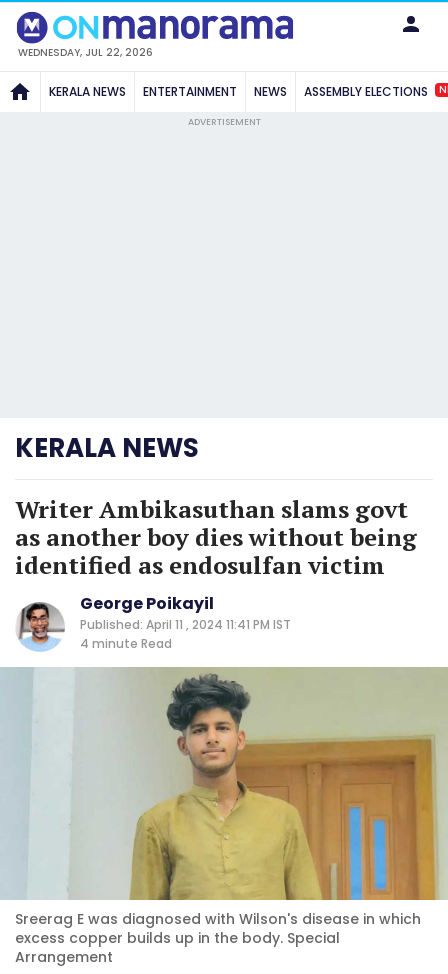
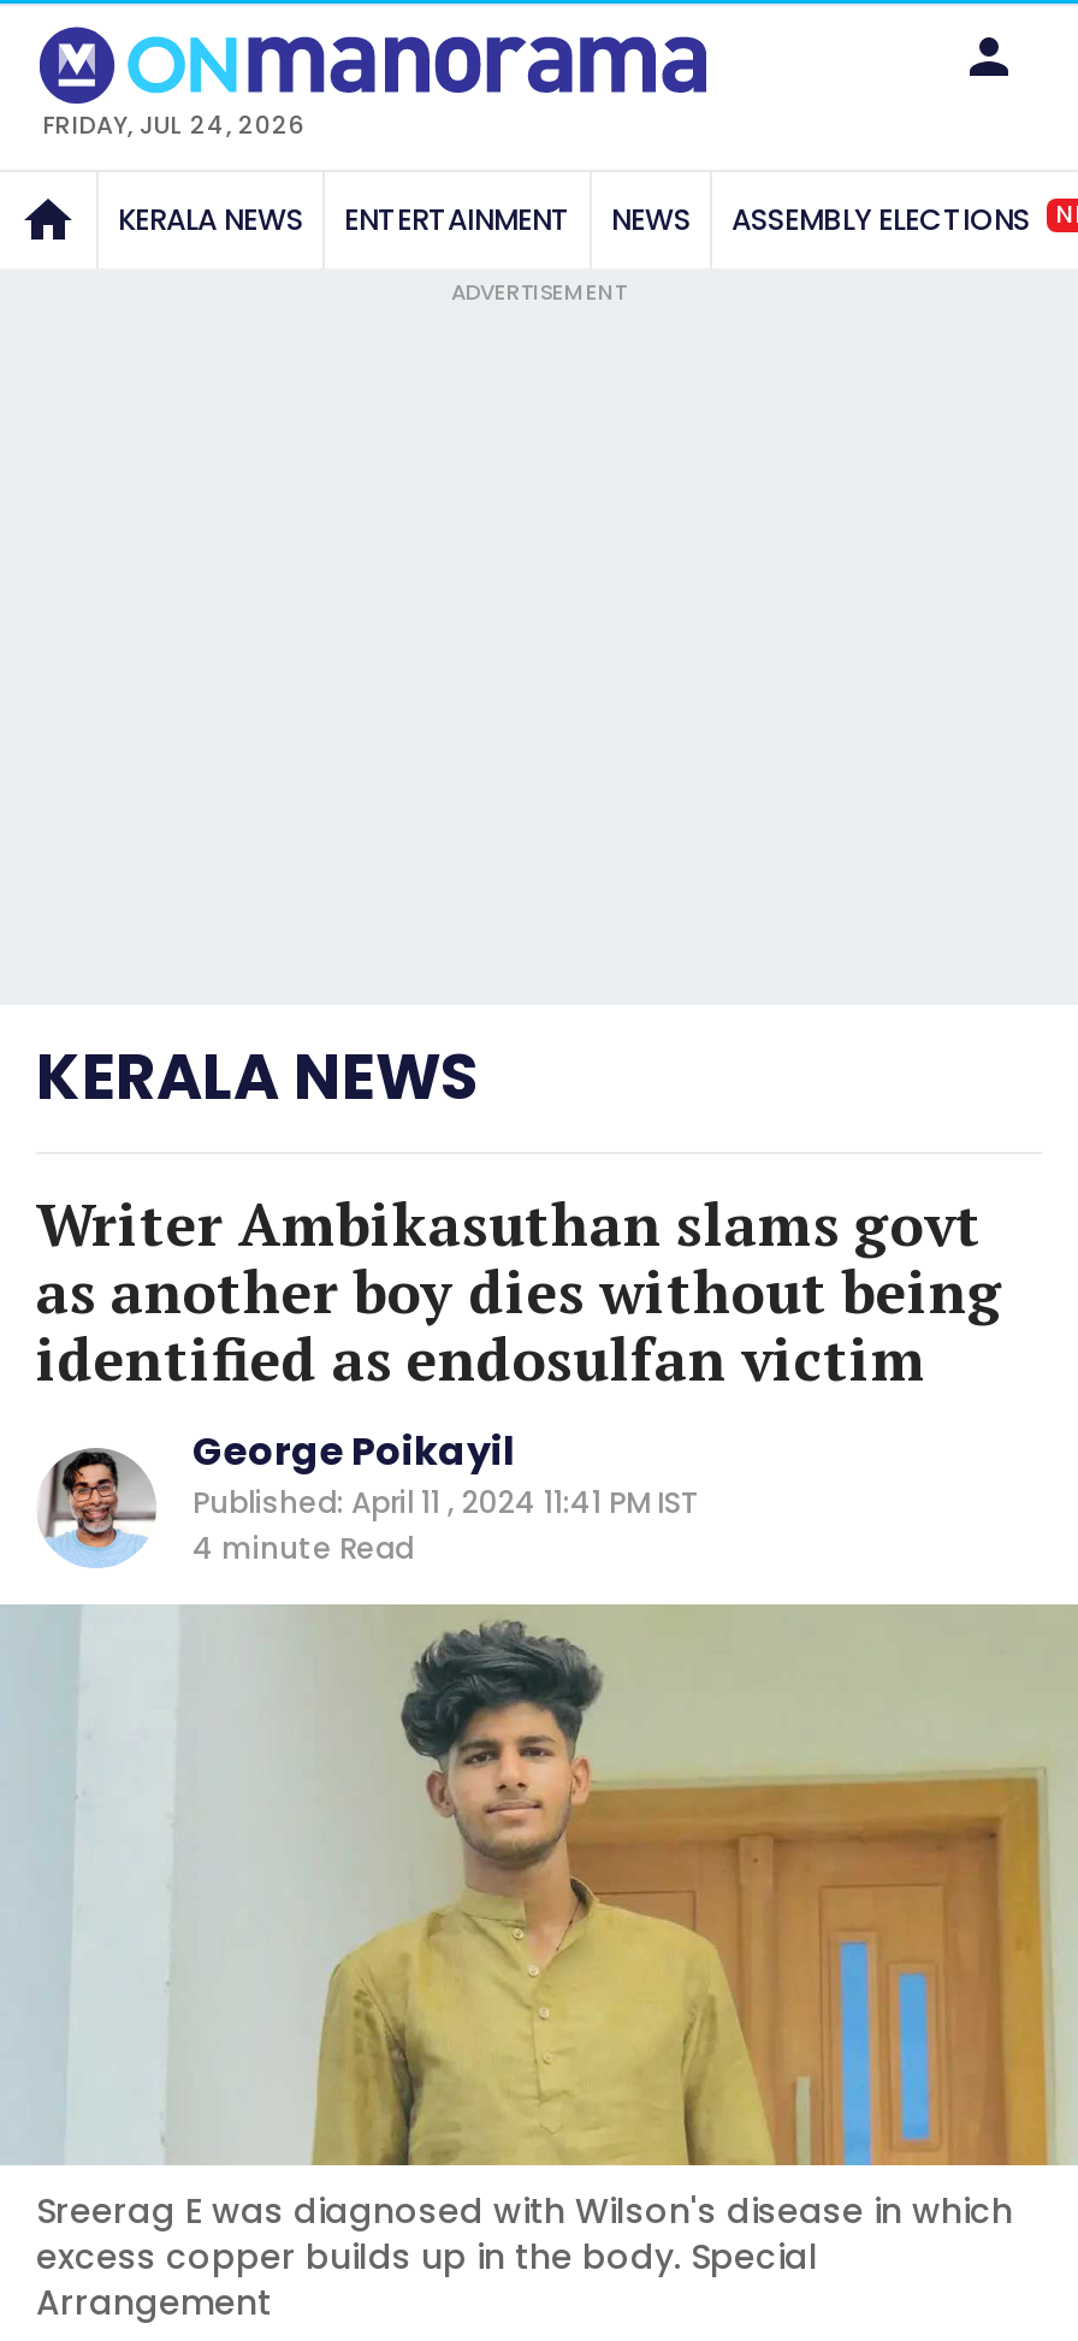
- WEDNESDAY, JUL 22, 2026
+ FRIDAY, JUL 24, 2026
